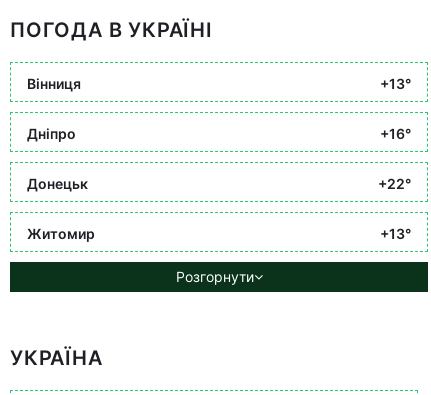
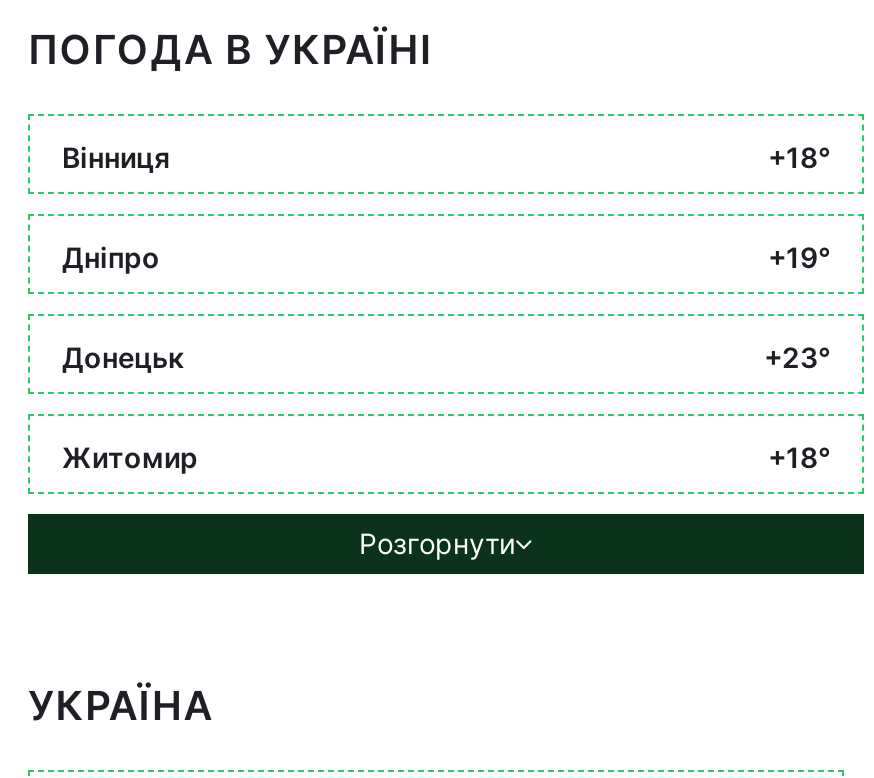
- +13°
+ +18°

- +16°
+ +19°

- +22°
+ +23°

- +13°
+ +18°
